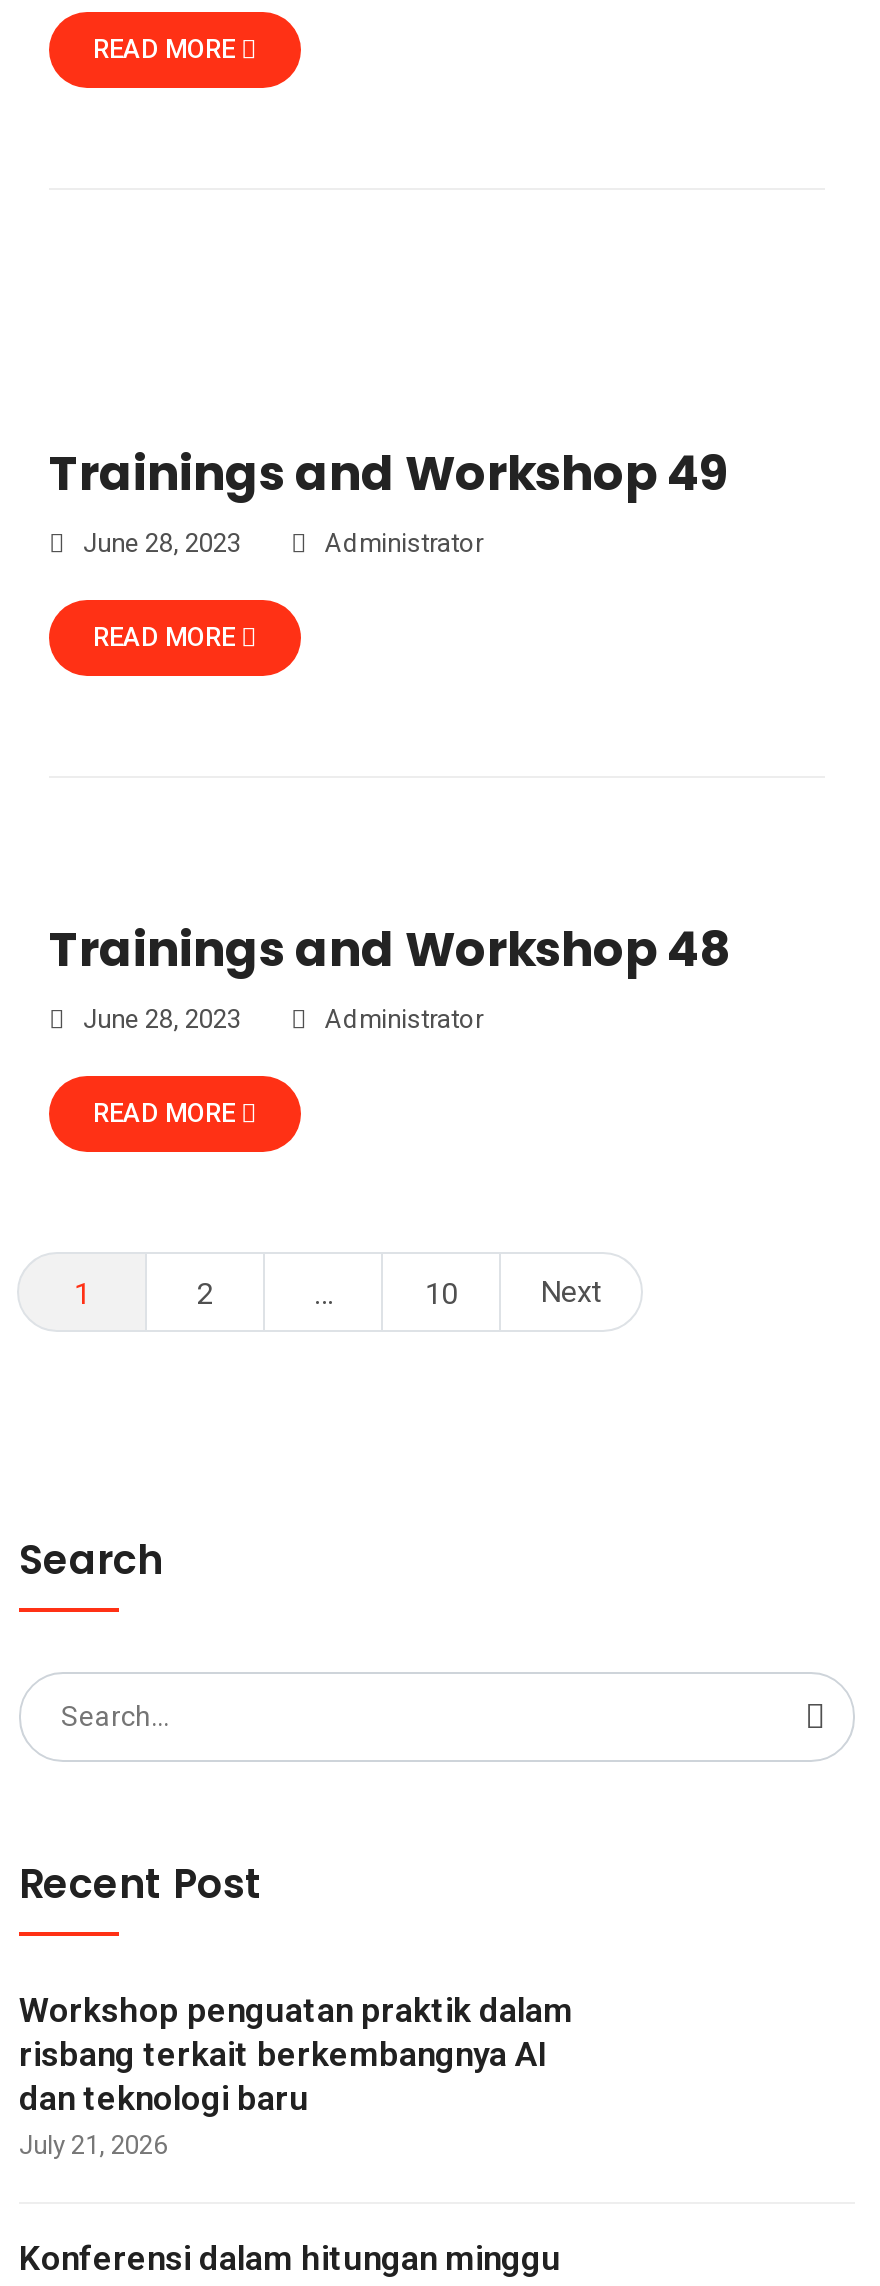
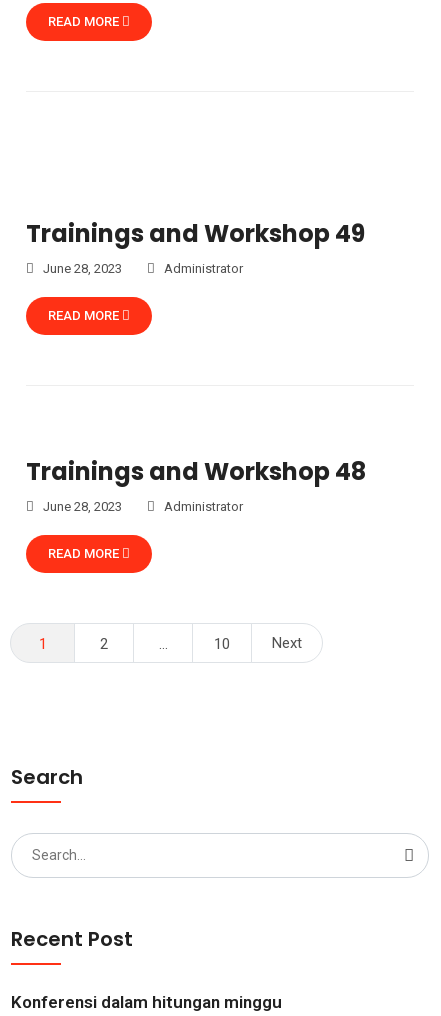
- Workshop penguatan praktik dalam
- risbang terkait berkembangnya AI
- dan teknologi baru
- July 21, 2026
